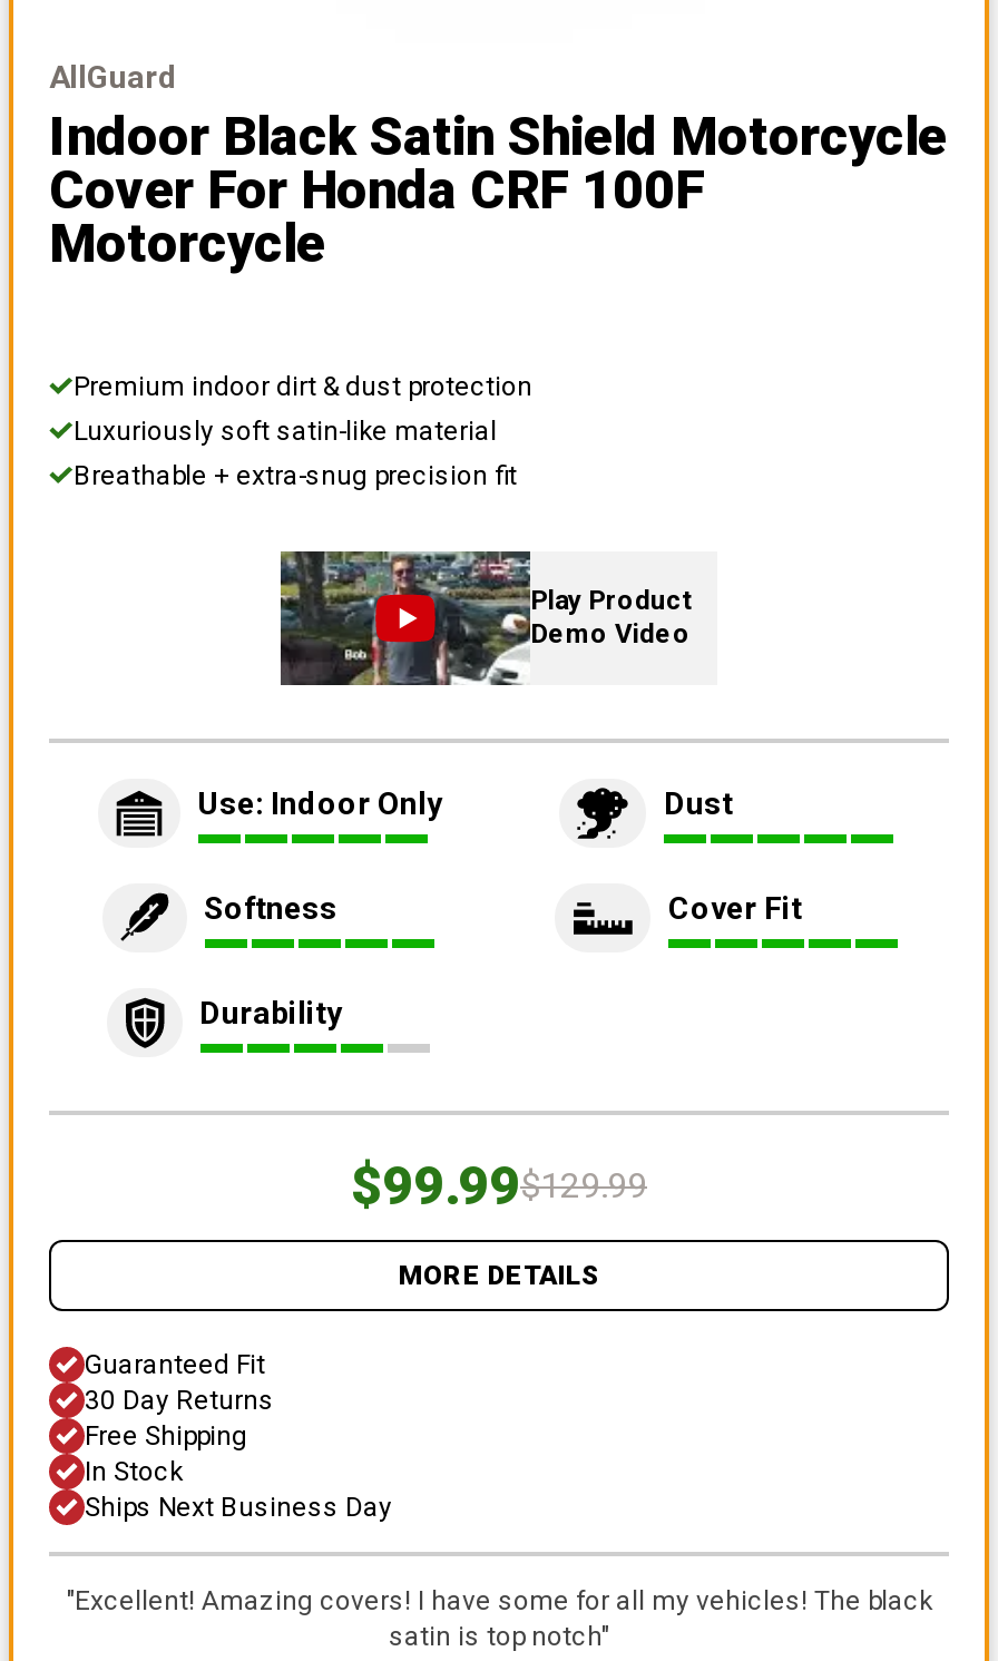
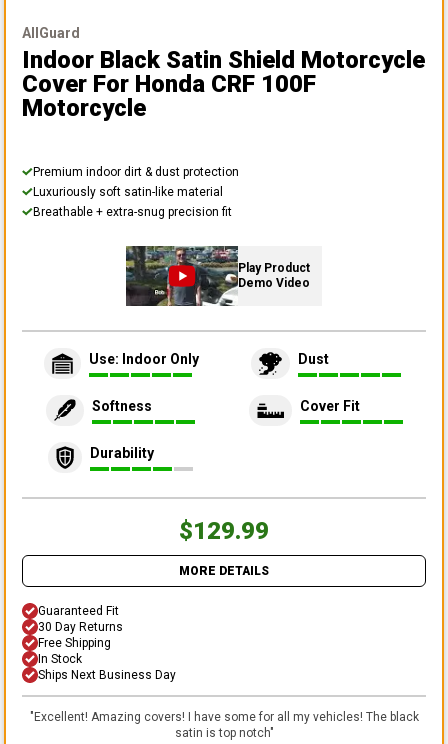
- $99.99$129.99
+ $129.99
